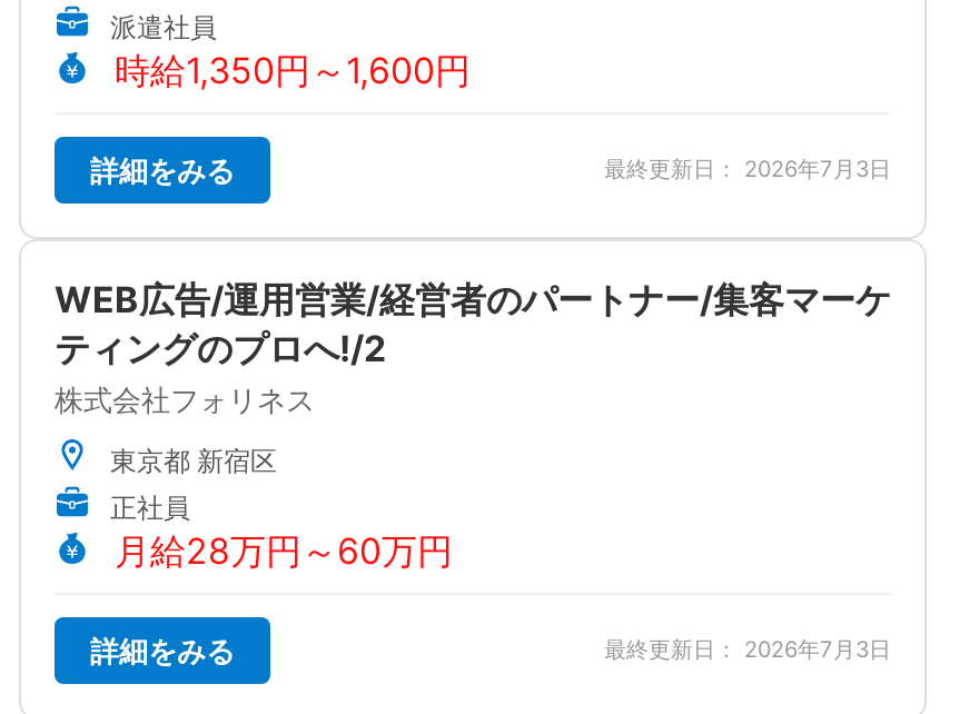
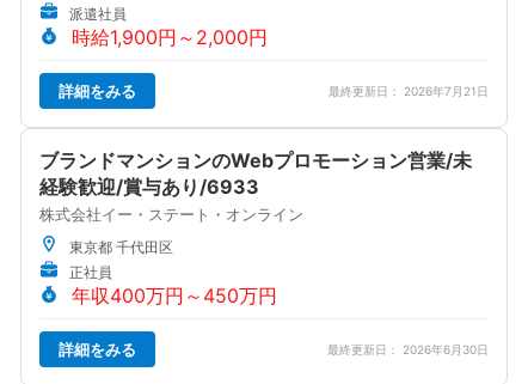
- 時給1,350円～1,600円
+ 時給1,900円～2,000円

- 最終更新日： 2026年7月3日
+ 最終更新日： 2026年7月21日

- WEB広告/運用営業/経営者のパートナー/集客マーケ
- ティングのプロへ!/2
- 株式会社フォリネス
+ ブランドマンションのWebプロモーション営業/未
+ 経験歓迎/賞与あり/6933
+ 株式会社イー・ステート・オンライン

- 東京都 新宿区
+ 東京都 千代田区

- 月給28万円～60万円
+ 年収400万円～450万円

- 最終更新日： 2026年7月3日
+ 最終更新日： 2026年6月30日
